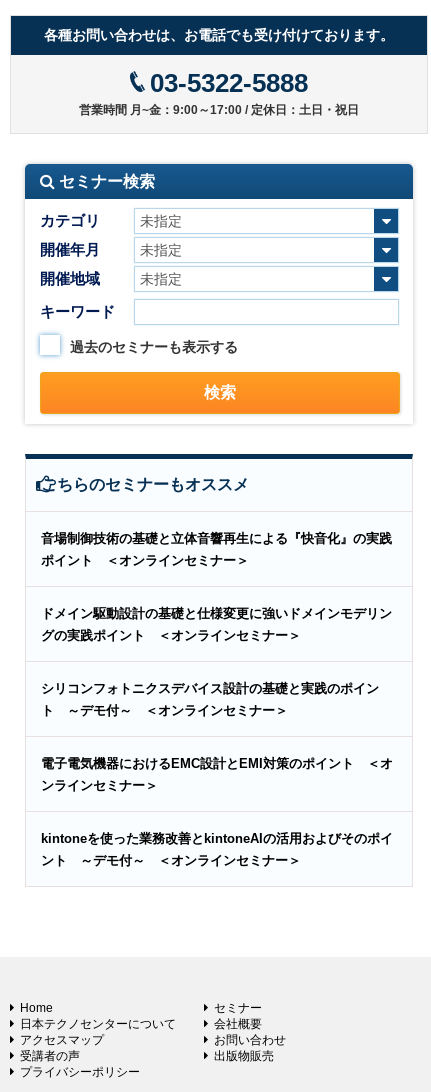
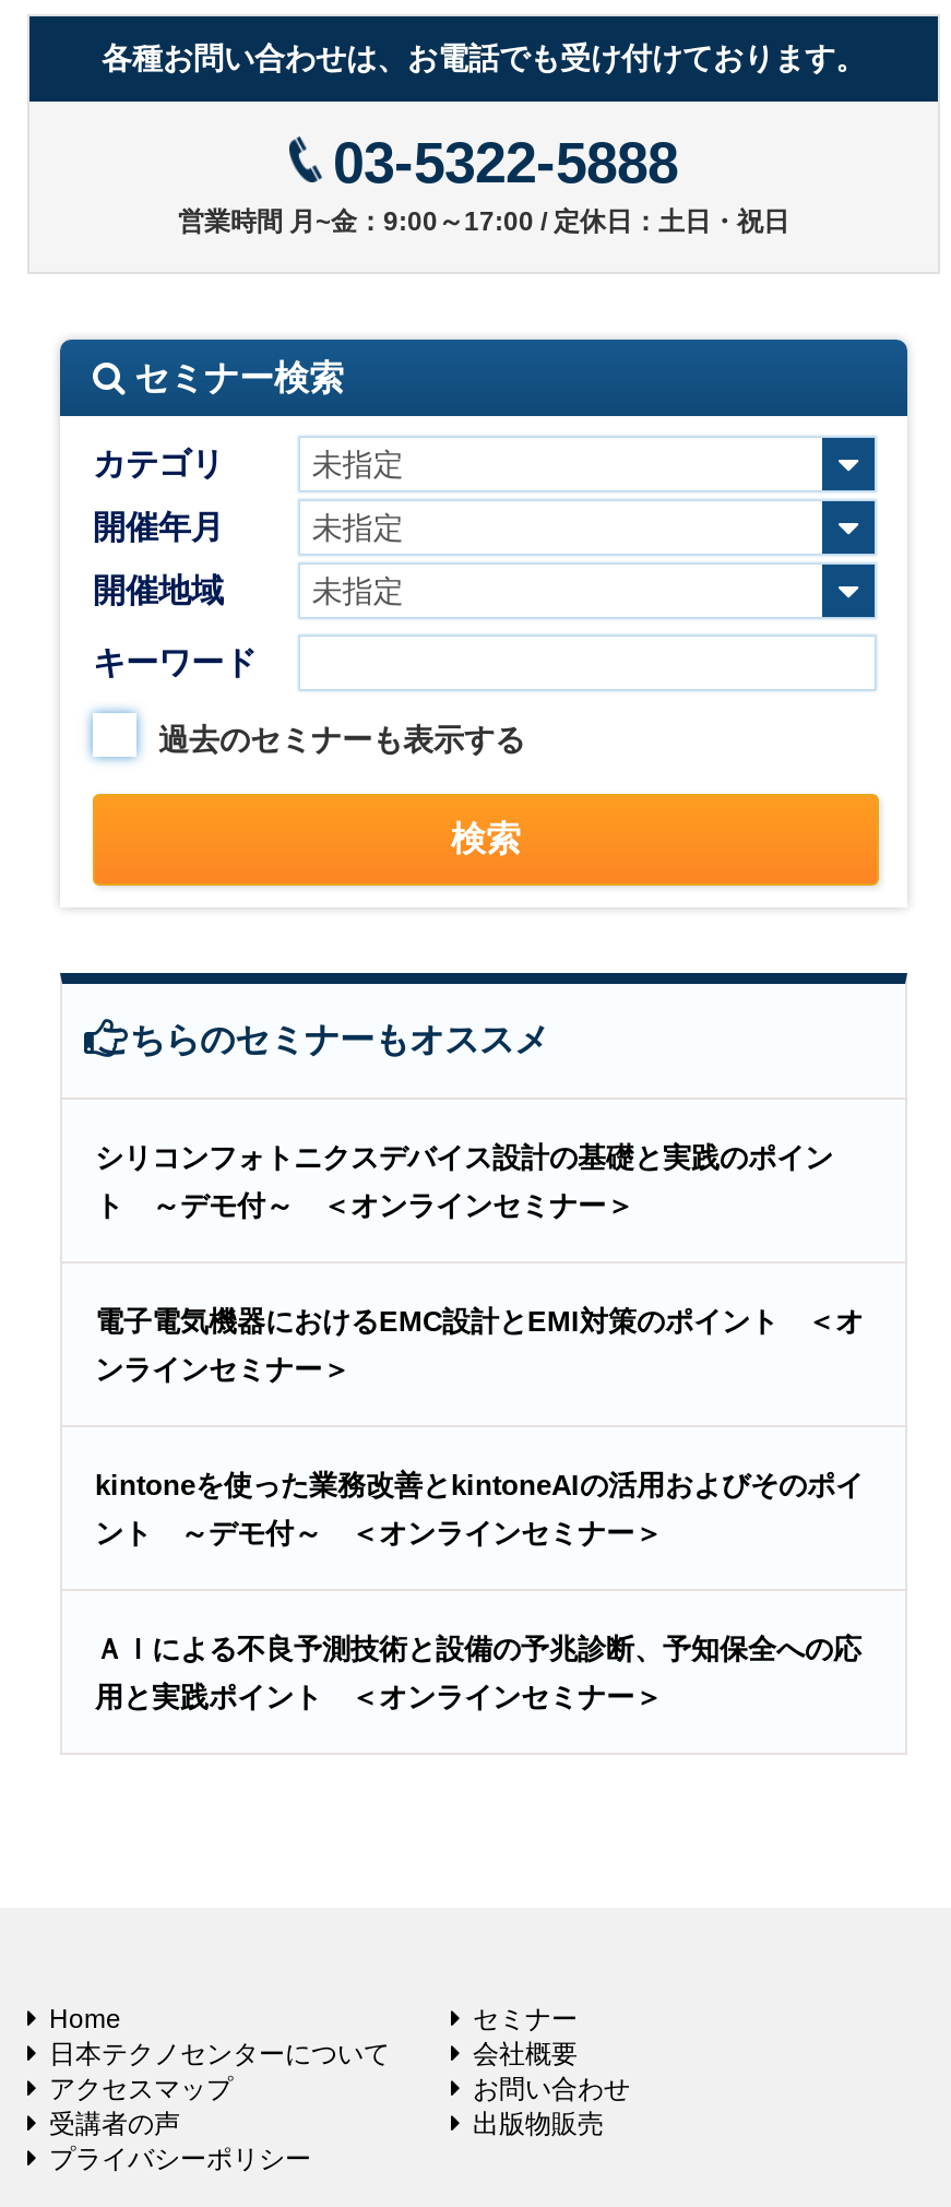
- 音場制御技術の基礎と立体音響再生による『快音化』の実践
- ポイント ＜オンラインセミナー＞

- ドメイン駆動設計の基礎と仕様変更に強いドメインモデリン
- グの実践ポイント ＜オンラインセミナー＞

moved up: シリコンフォトニクスデバイス設計の基礎と実践のポイン | ト ～デモ付～ ＜オンラインセミナー＞ | 電子電気機器におけるEMC設計とEMI対策のポイント ＜オ | ンラインセミナー＞ | kintoneを使った業務改善とkintoneAIの活用およびそのポイ | ント ～デモ付～ ＜オンラインセミナー＞

+ ＡＩによる不良予測技術と設備の予兆診断、予知保全への応
+ 用と実践ポイント ＜オンラインセミナー＞
